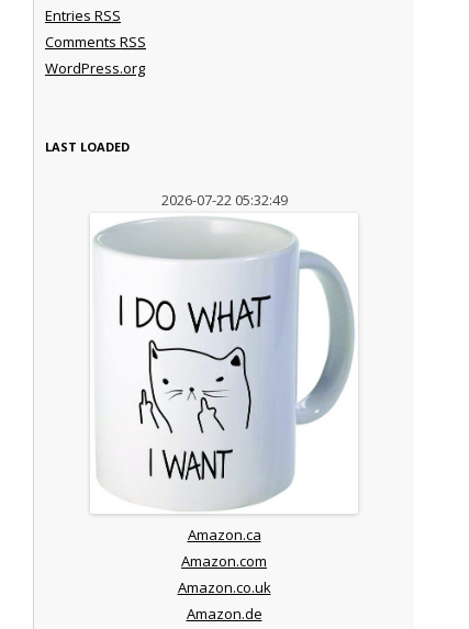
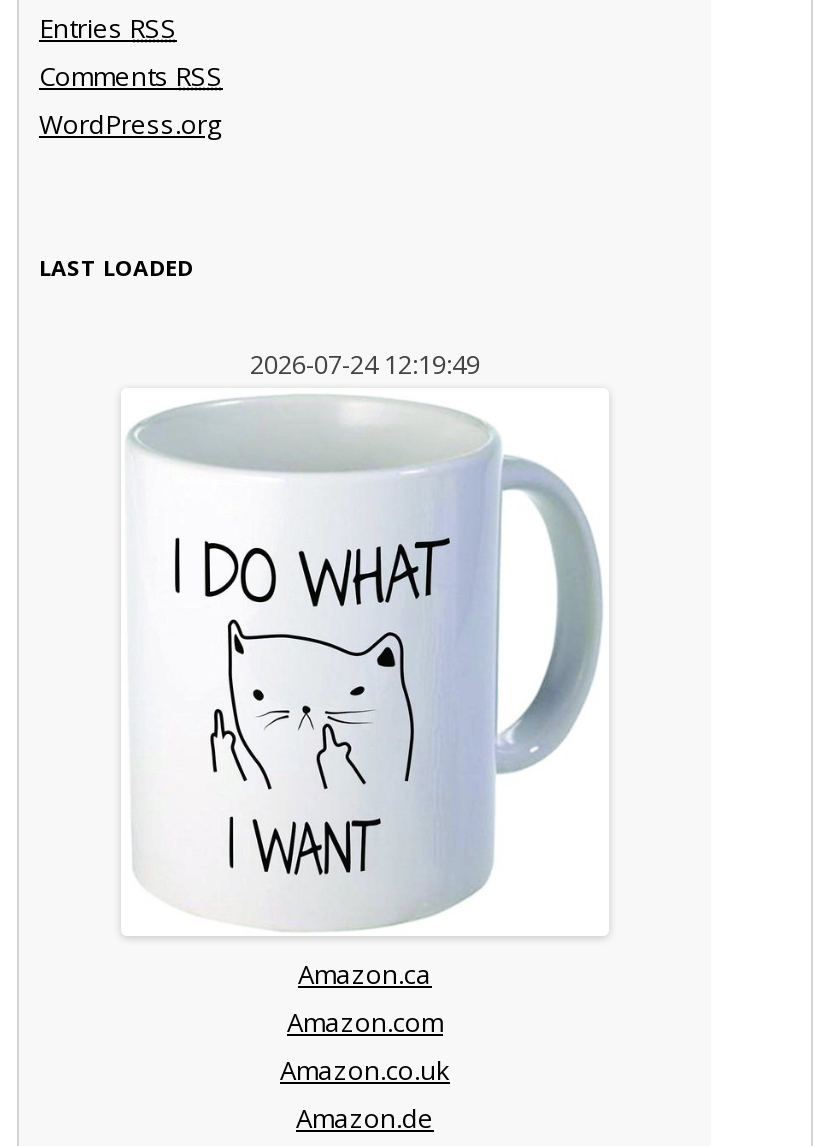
- 2026-07-22 05:32:49
+ 2026-07-24 12:19:49
